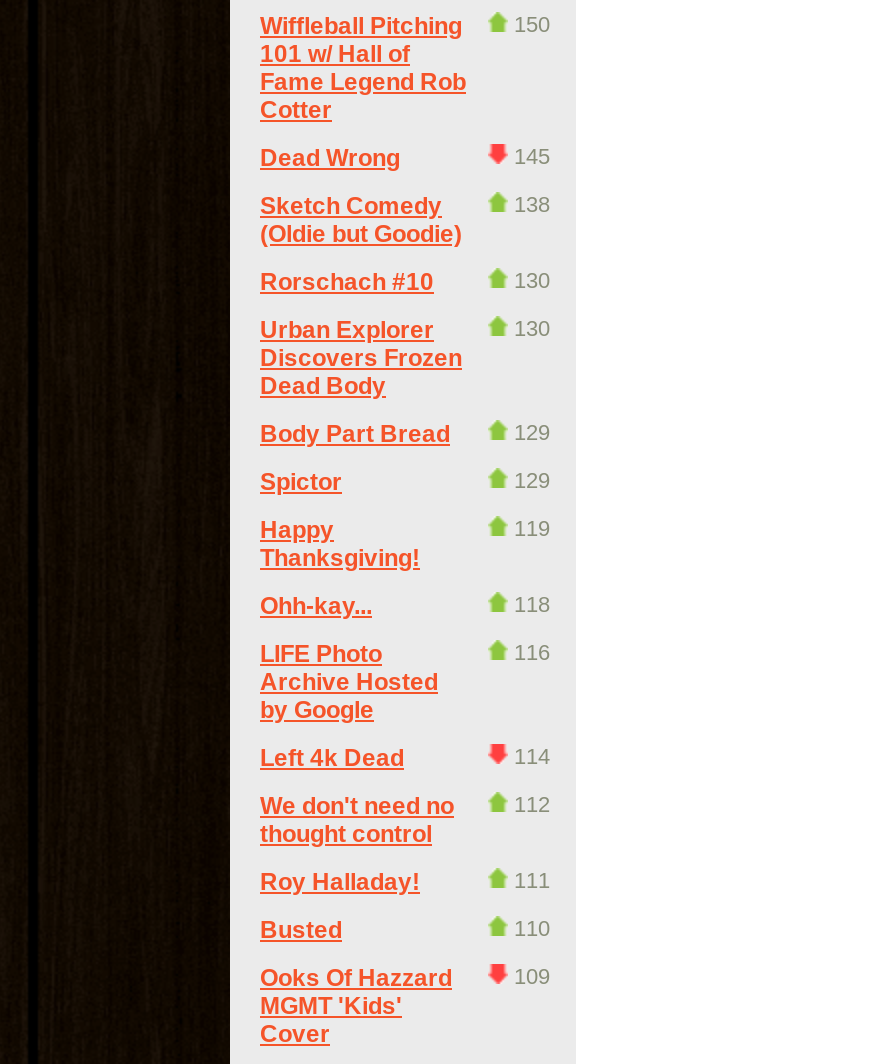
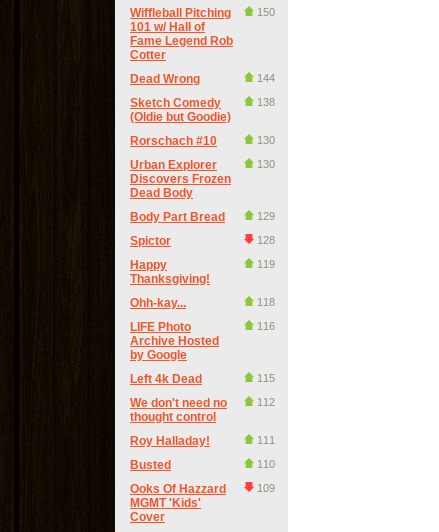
- 145
+ 144

- 129
+ 128

- 114
+ 115
